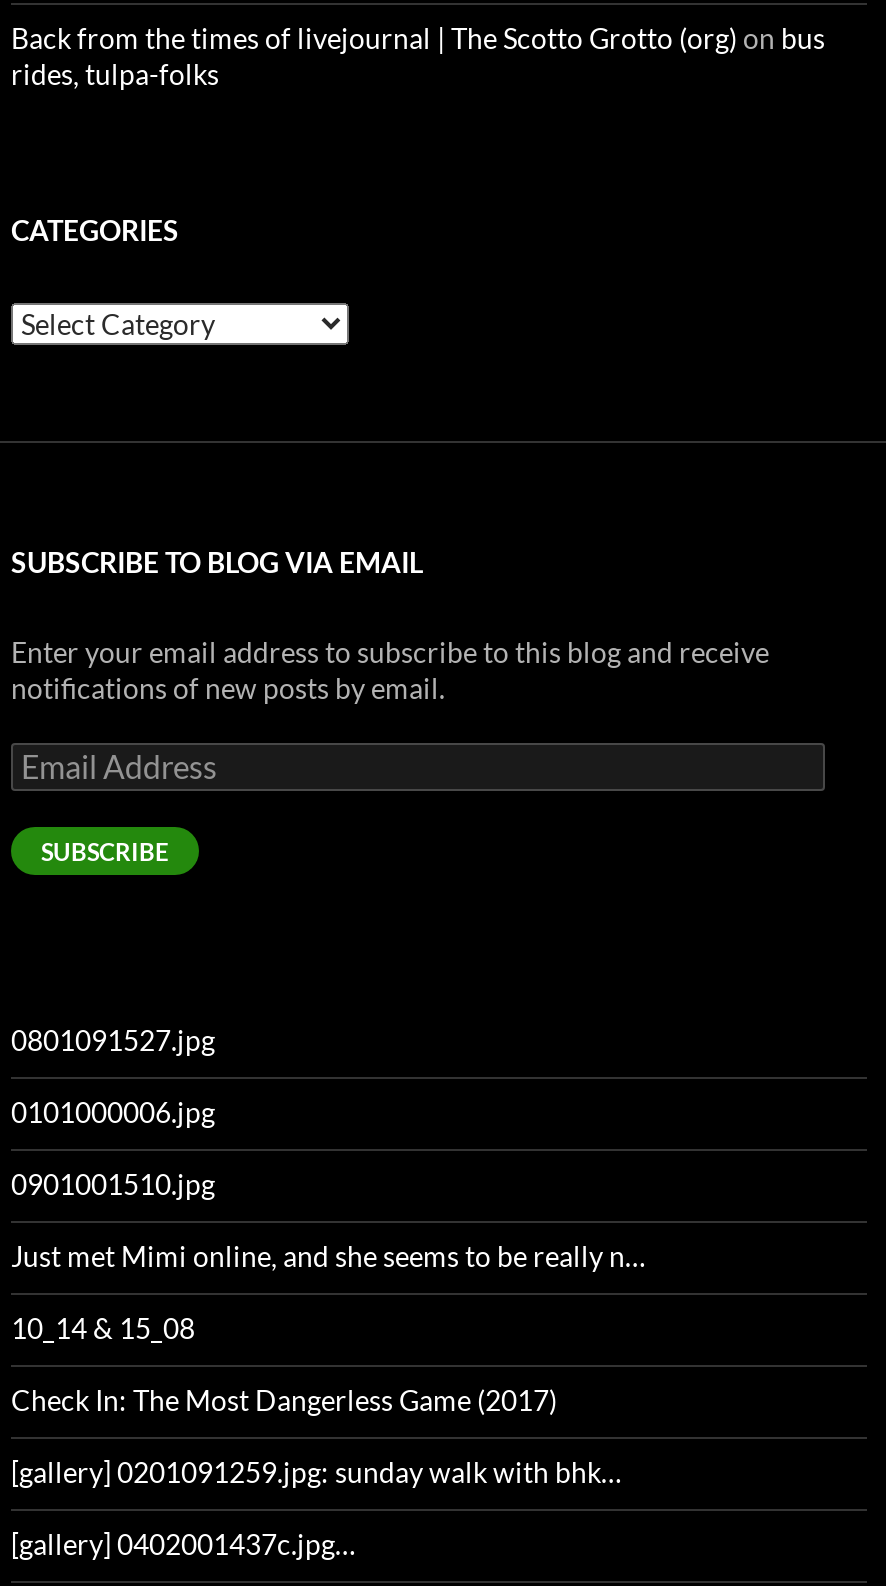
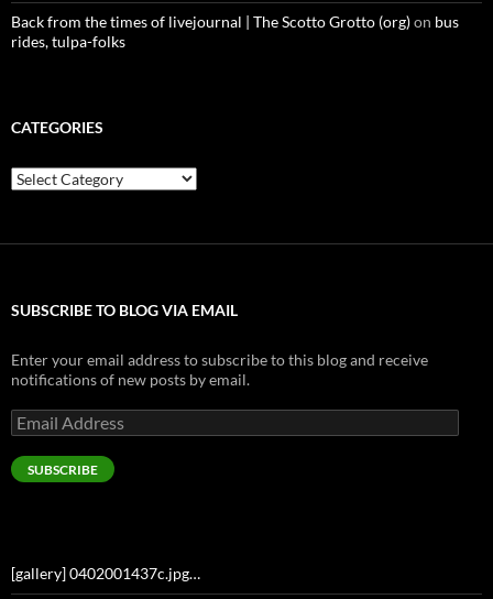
- 0801091527.jpg
- 0101000006.jpg
- 0901001510.jpg
- Just met Mimi online, and she seems to be really n…
- 10_14 & 15_08
- Check In: The Most Dangerless Game (2017)
- [gallery] 0201091259.jpg: sunday walk with bhk…
